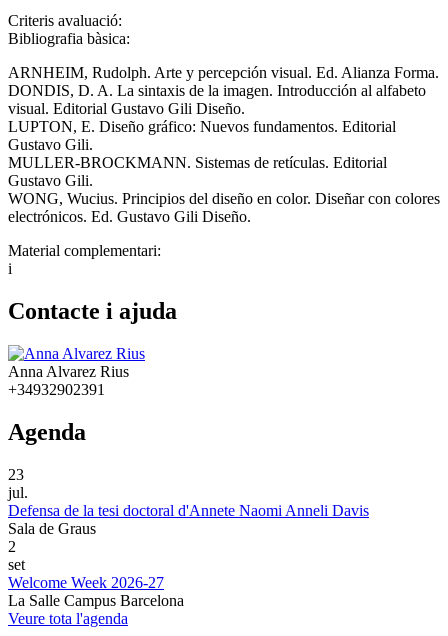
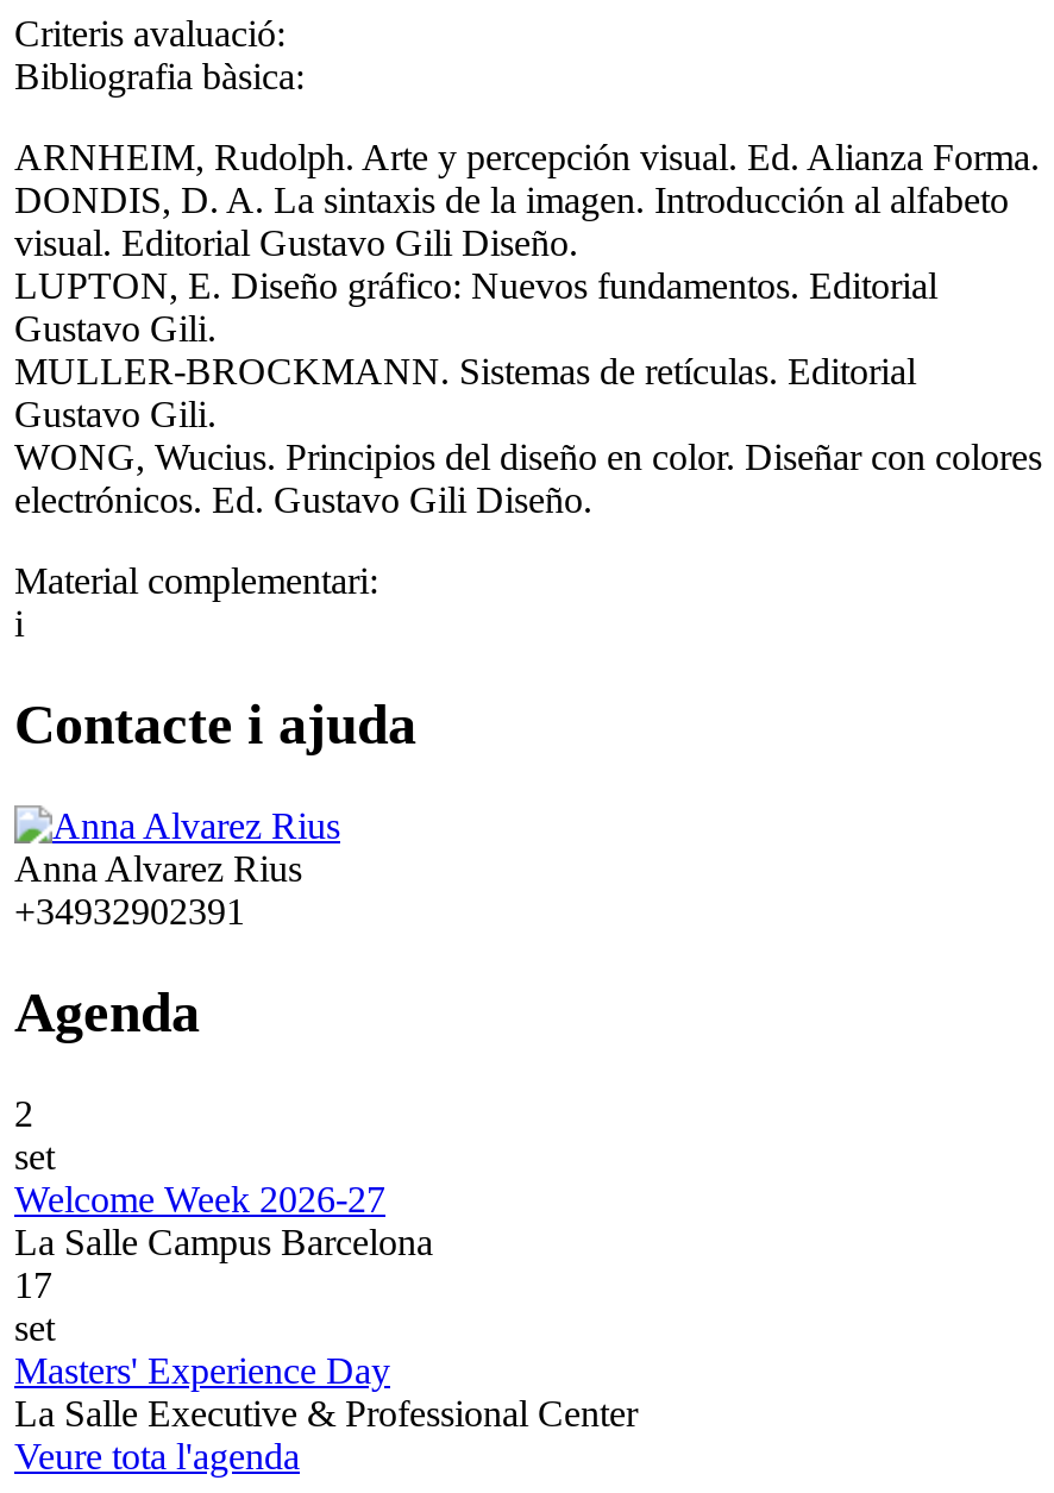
- 23
- jul.
- Defensa de la tesi doctoral d'Annete Naomi Anneli Davis
- Sala de Graus

moved up: 2 | set | Welcome Week 2026-27 | La Salle Campus Barcelona

+ 17
+ set
+ Masters' Experience Day
+ La Salle Executive & Professional Center
